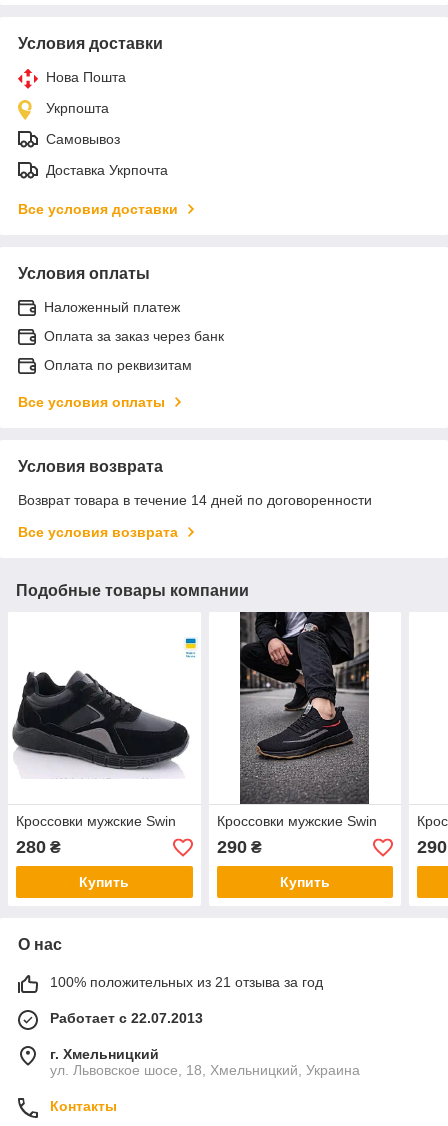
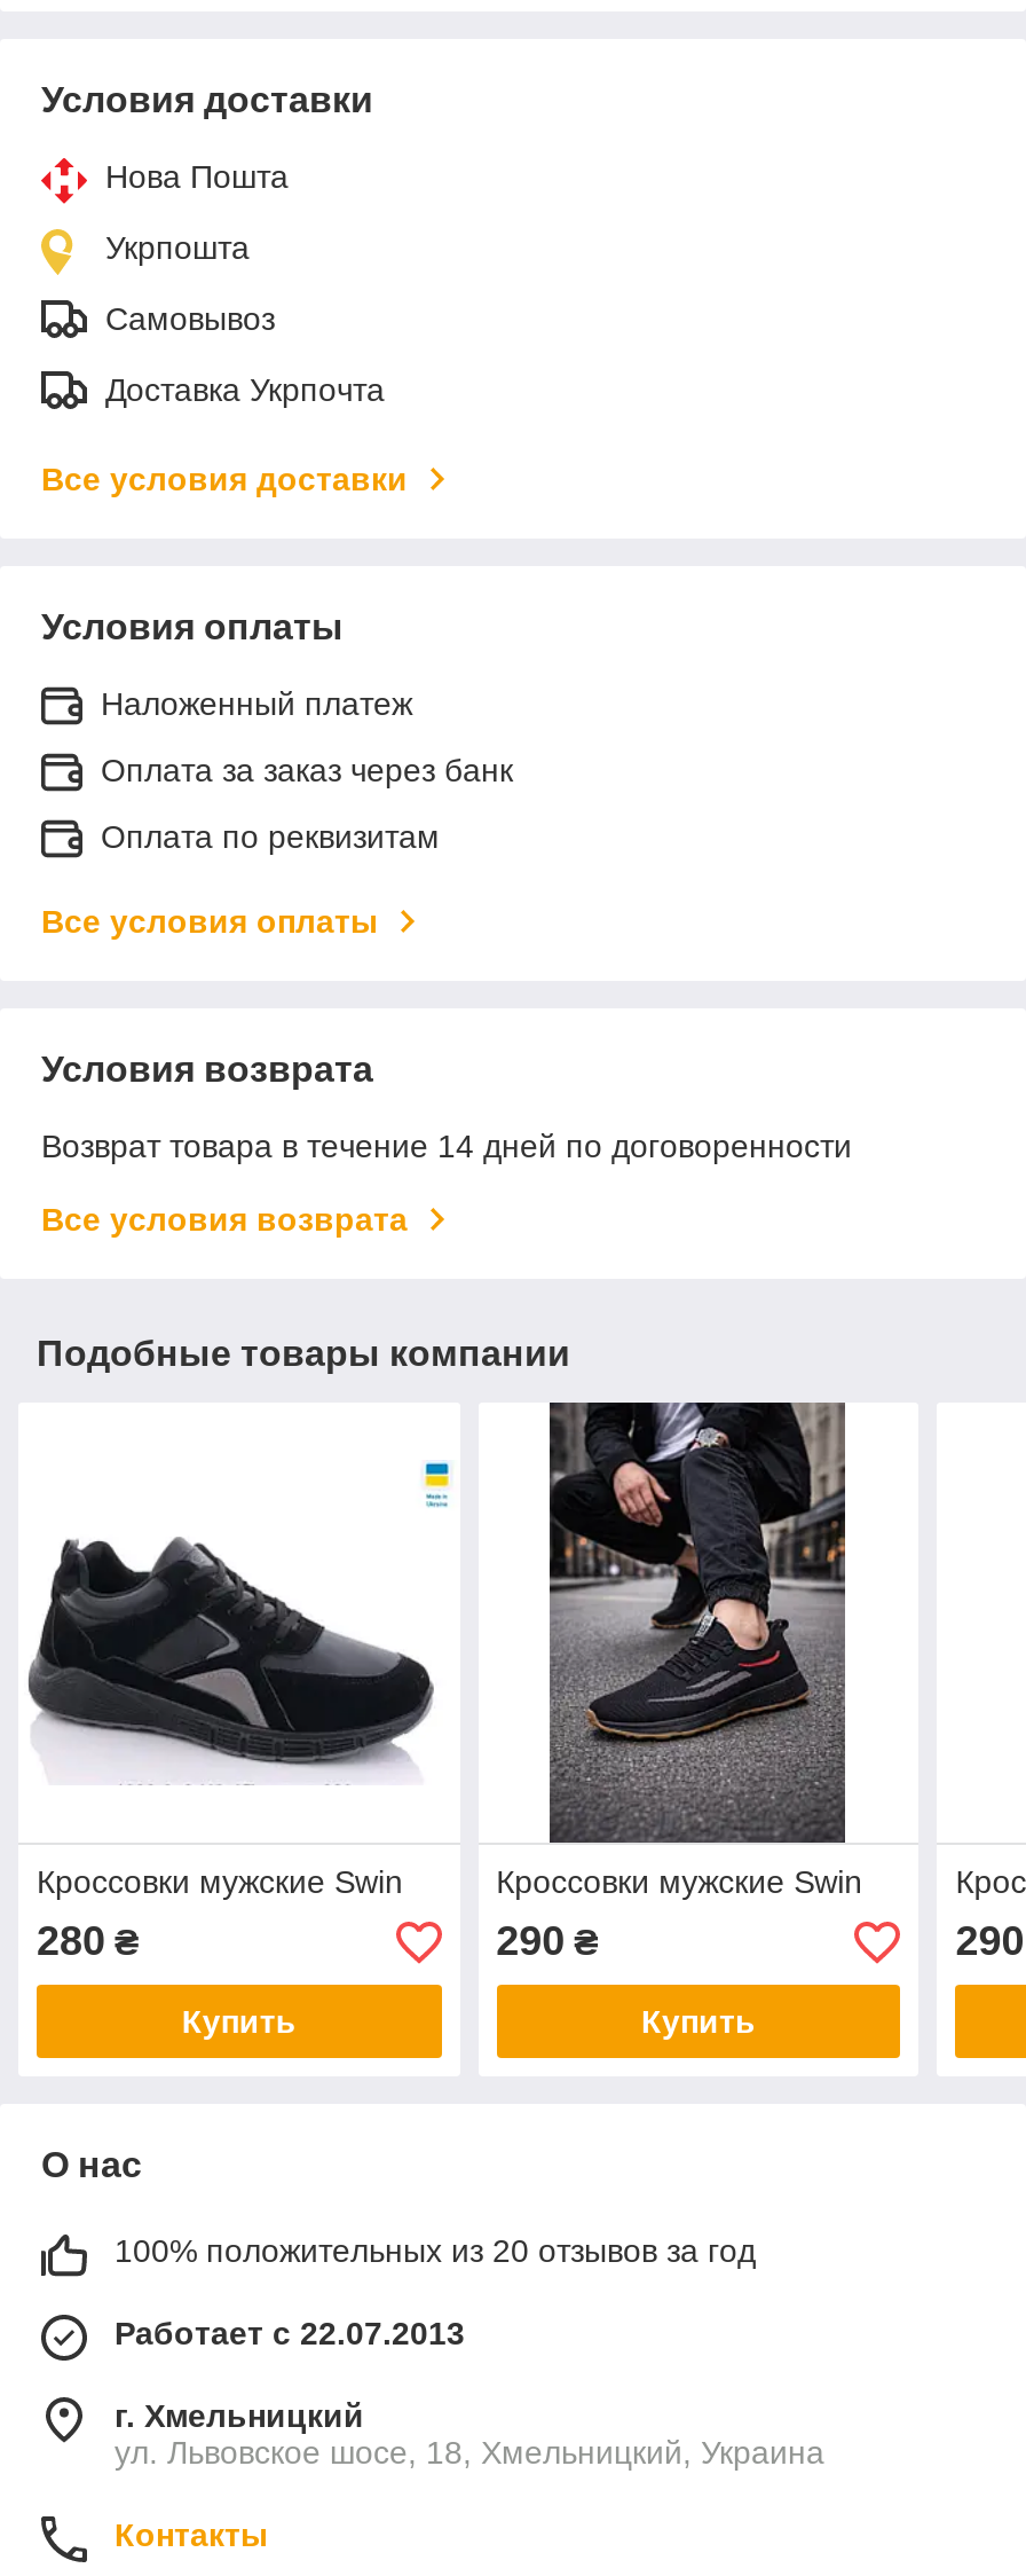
- 100% положительных из 21 отзыва за год
+ 100% положительных из 20 отзывов за год
